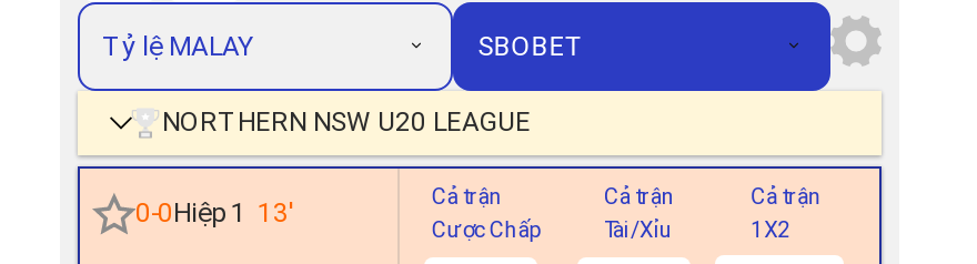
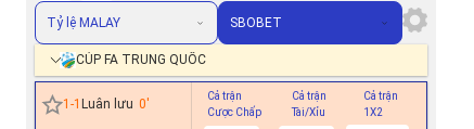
- NORTHERN NSW U20 LEAGUE
+ CÚP FA TRUNG QUỐC

- 0-0Hiệp 1 13'
+ 1-1Luân lưu 0'
